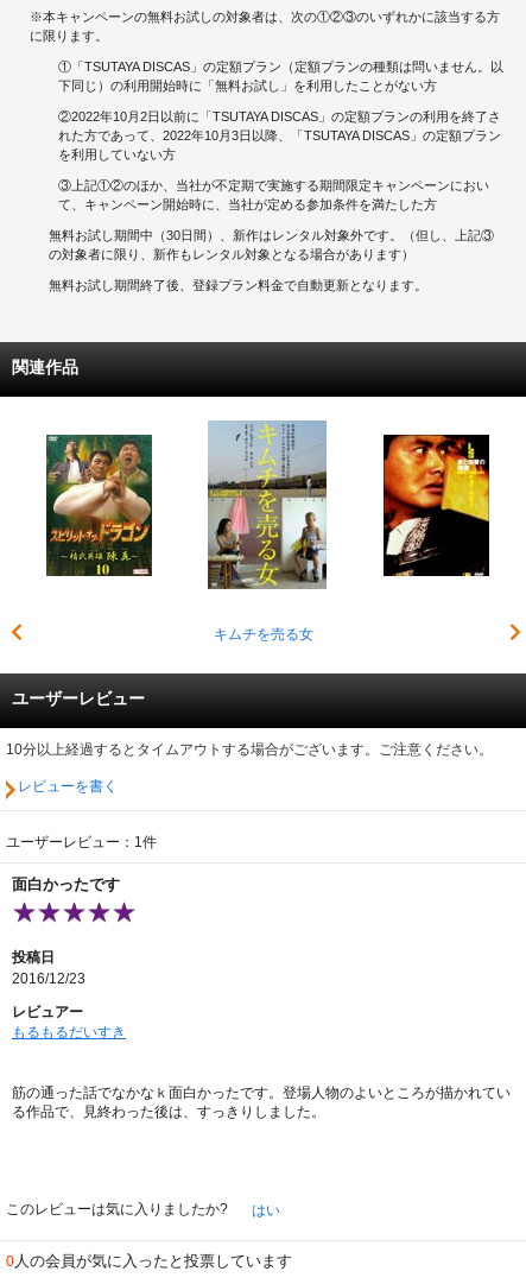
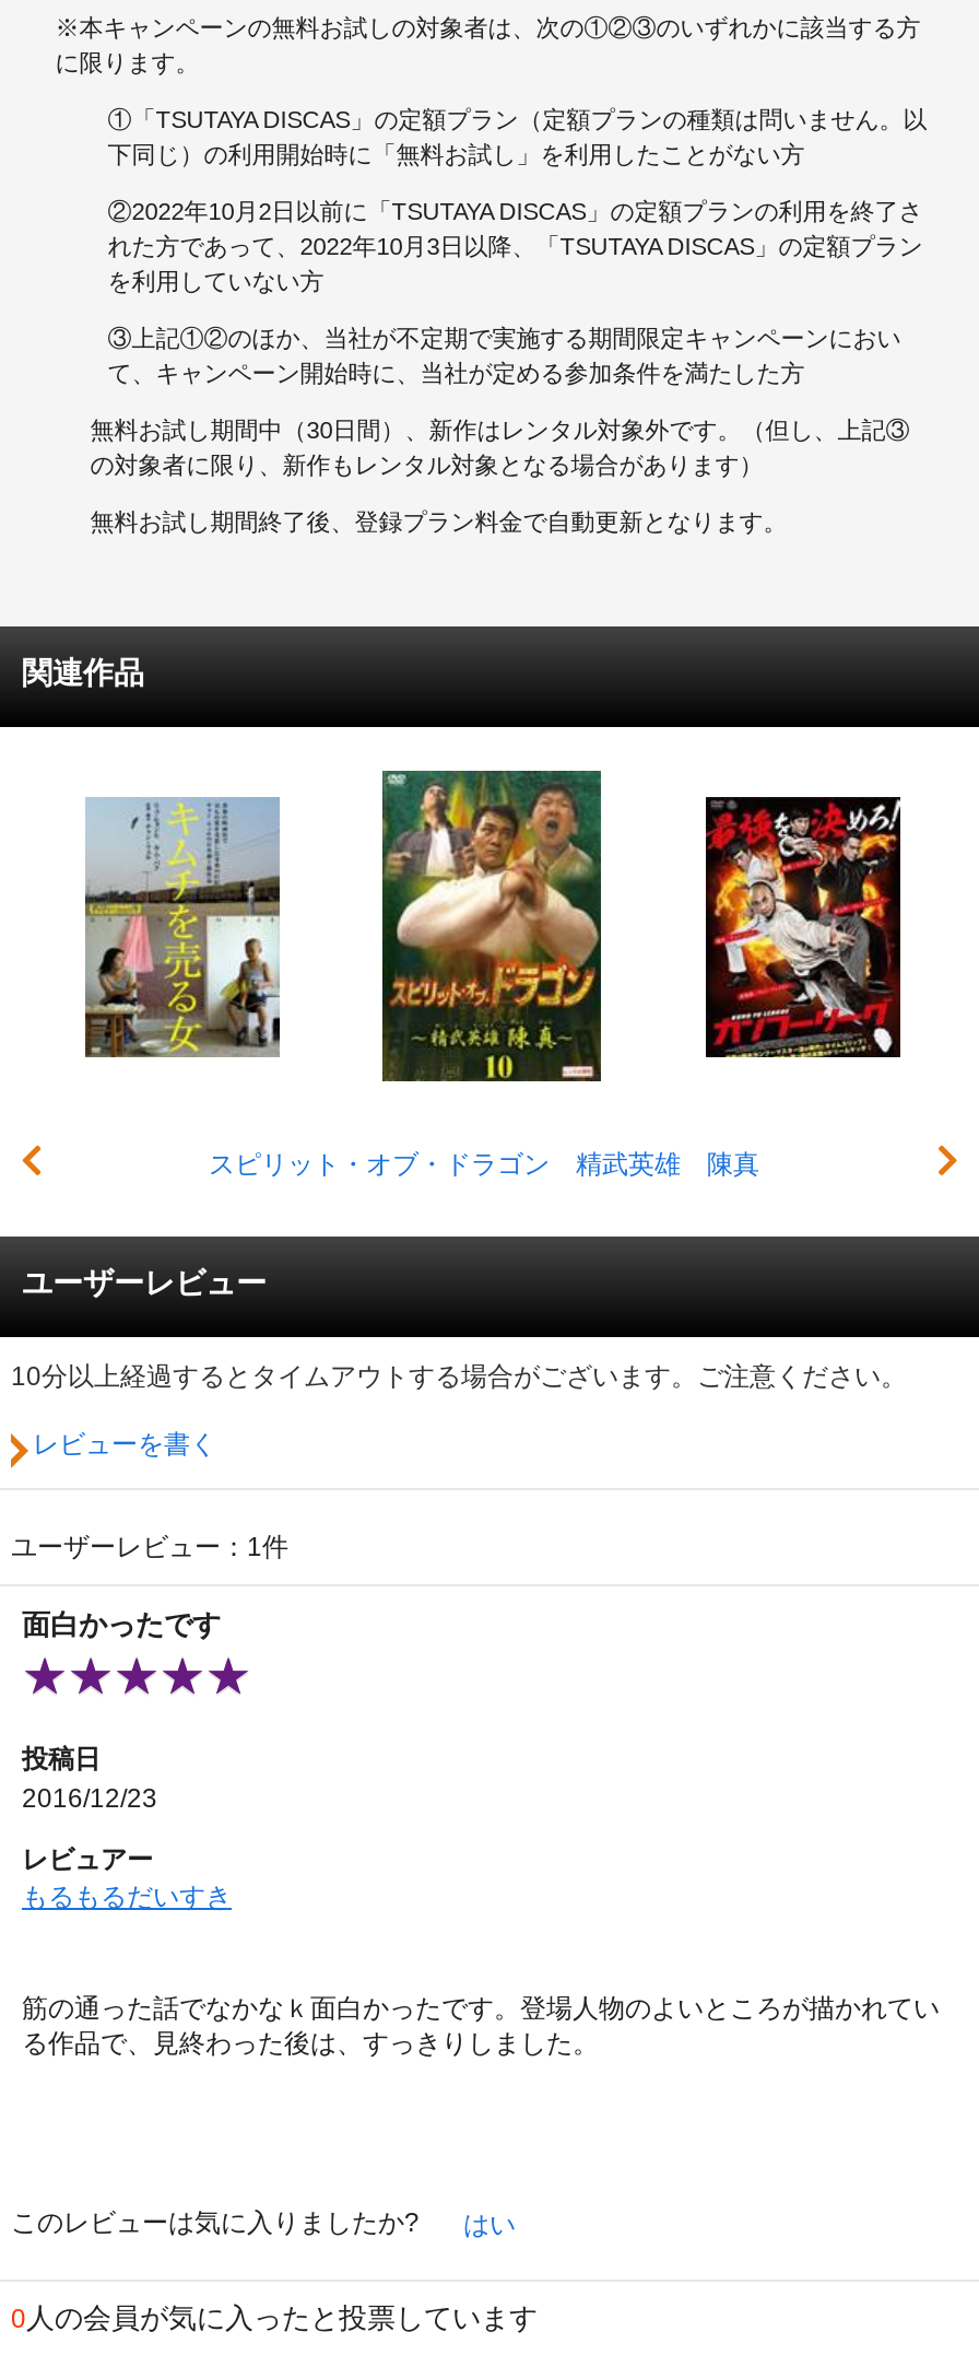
- [image]
- キムチを売る女
+ [image]
+ スピリット・オブ・ドラゴン 精武英雄 陳真

- [image]
+ [image]

- [image]
+ [image]
